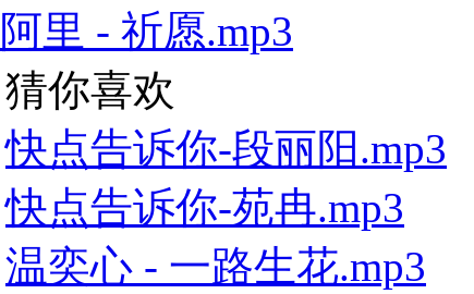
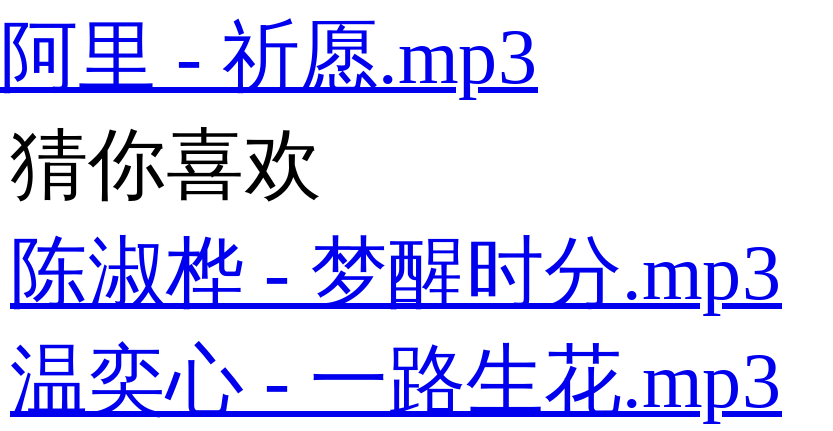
- 快点告诉你-段丽阳.mp3
- 快点告诉你-苑冉.mp3
+ 陈淑桦 - 梦醒时分.mp3
